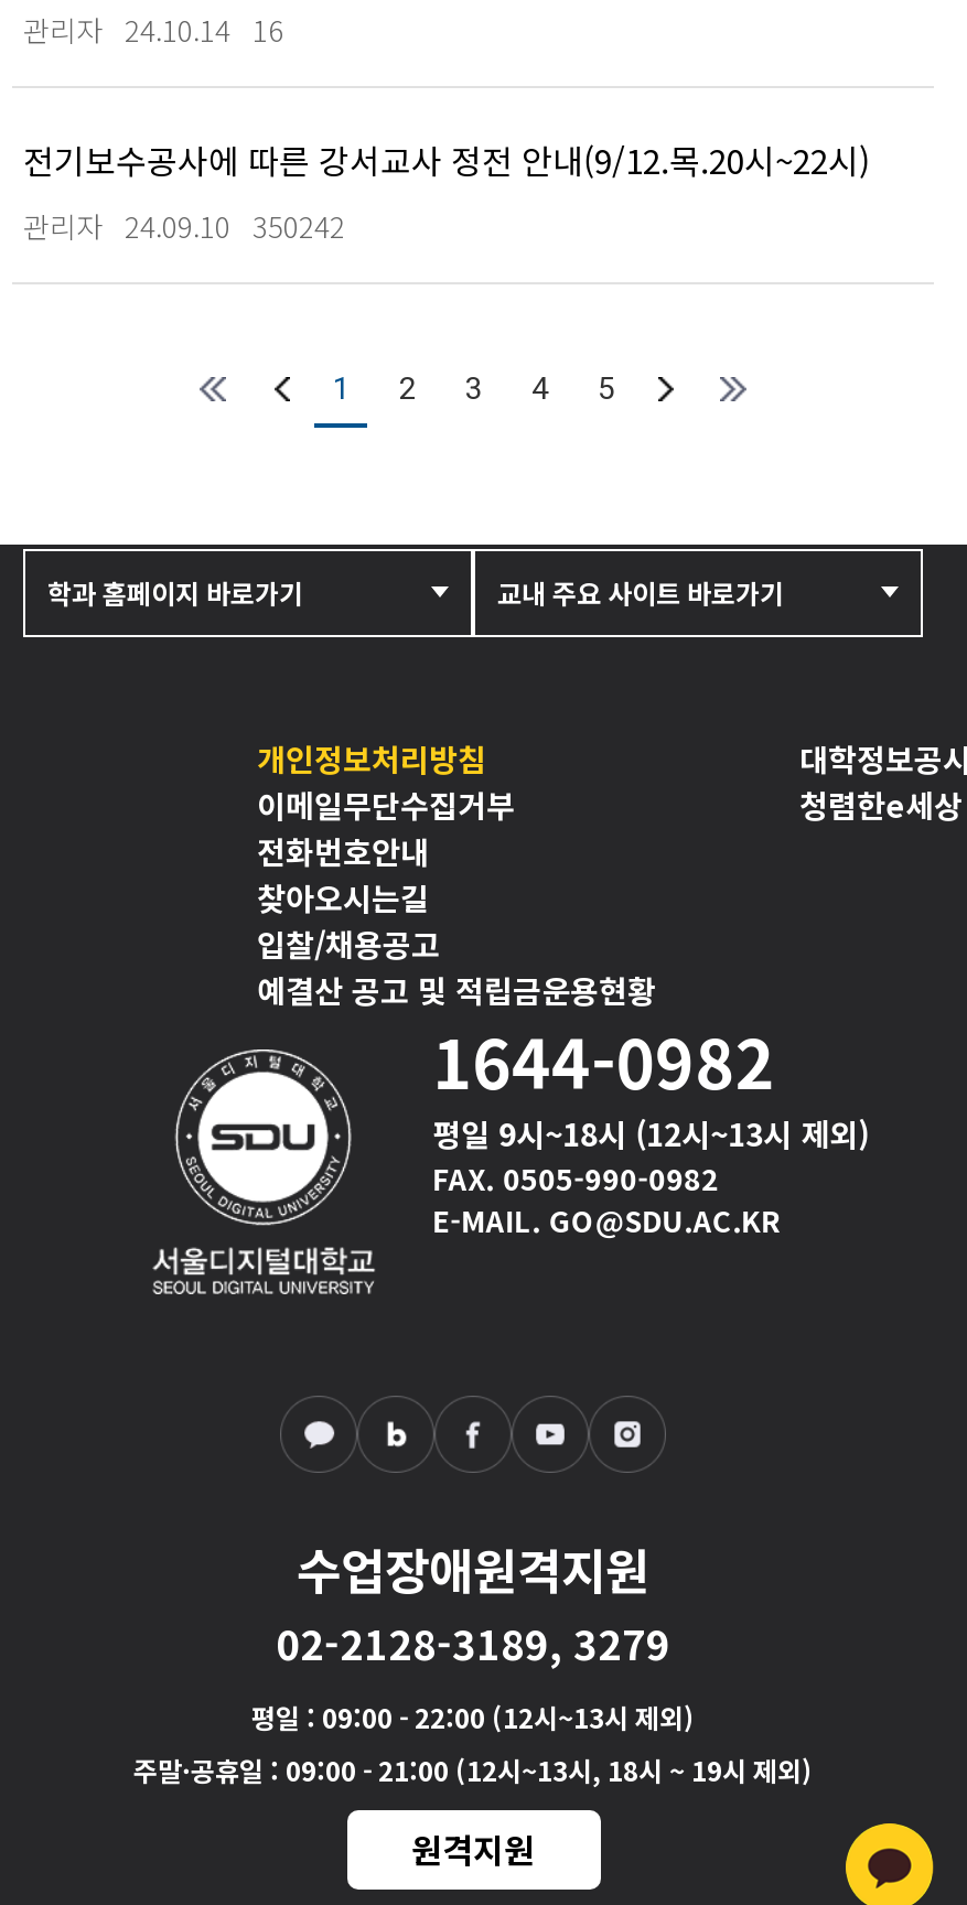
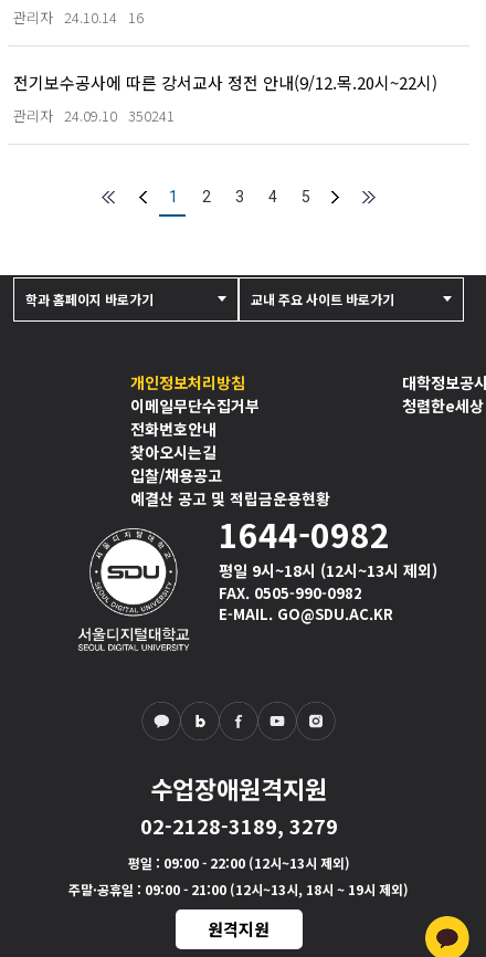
- 관리자 24.09.10 350242
+ 관리자 24.09.10 350241
